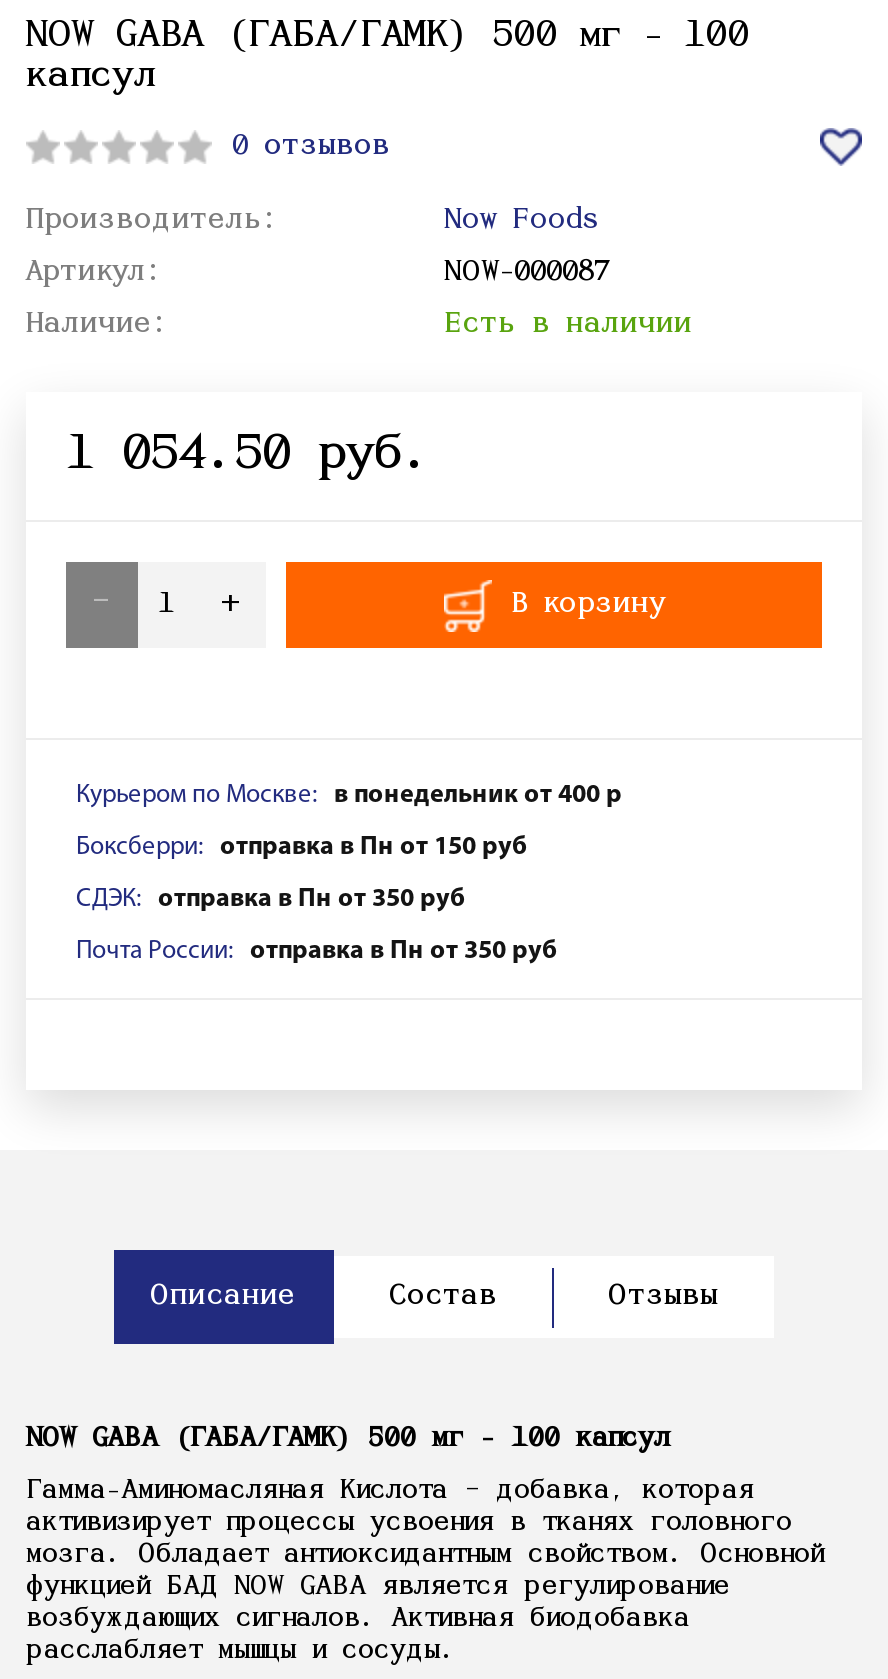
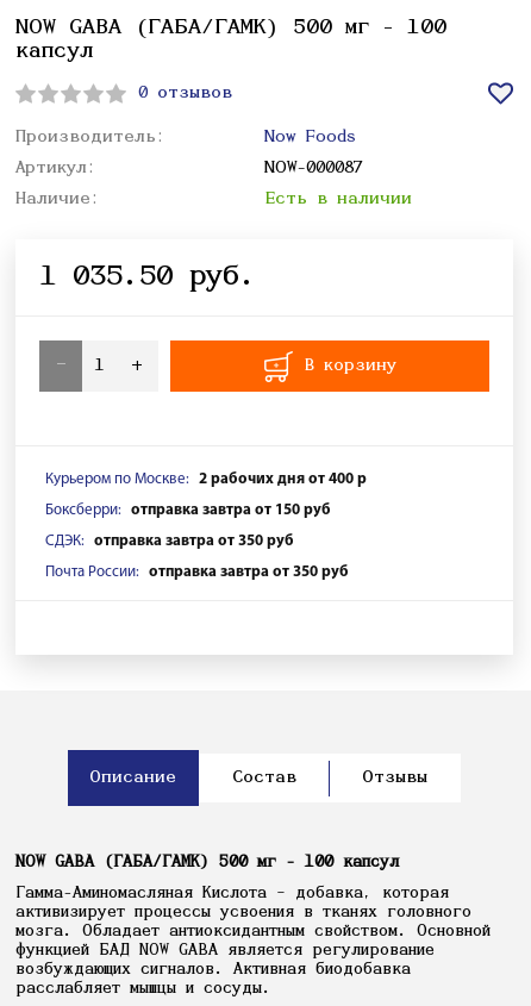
- 1 054.50 руб.
+ 1 035.50 руб.

- в понедельник от 400 р
+ 2 рабочих дня от 400 р

- отправка в Пн от 150 руб
+ отправка завтра от 150 руб

- отправка в Пн от 350 руб
+ отправка завтра от 350 руб

- отправка в Пн от 350 руб
+ отправка завтра от 350 руб
